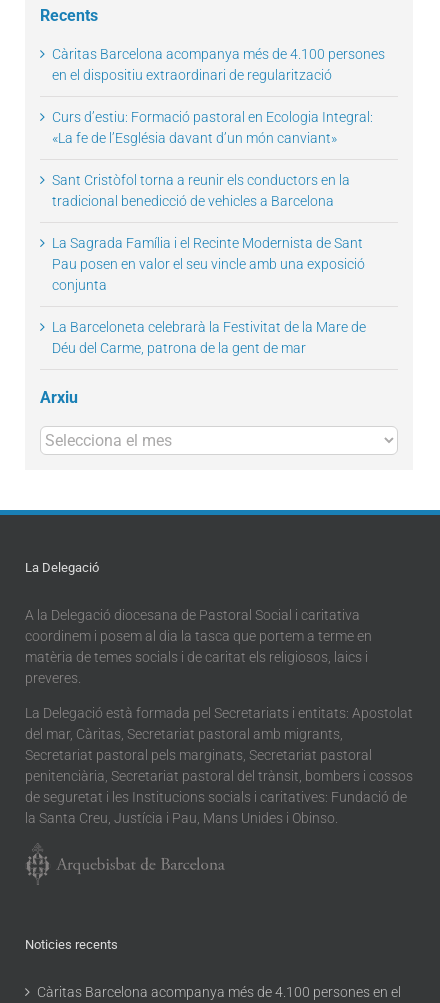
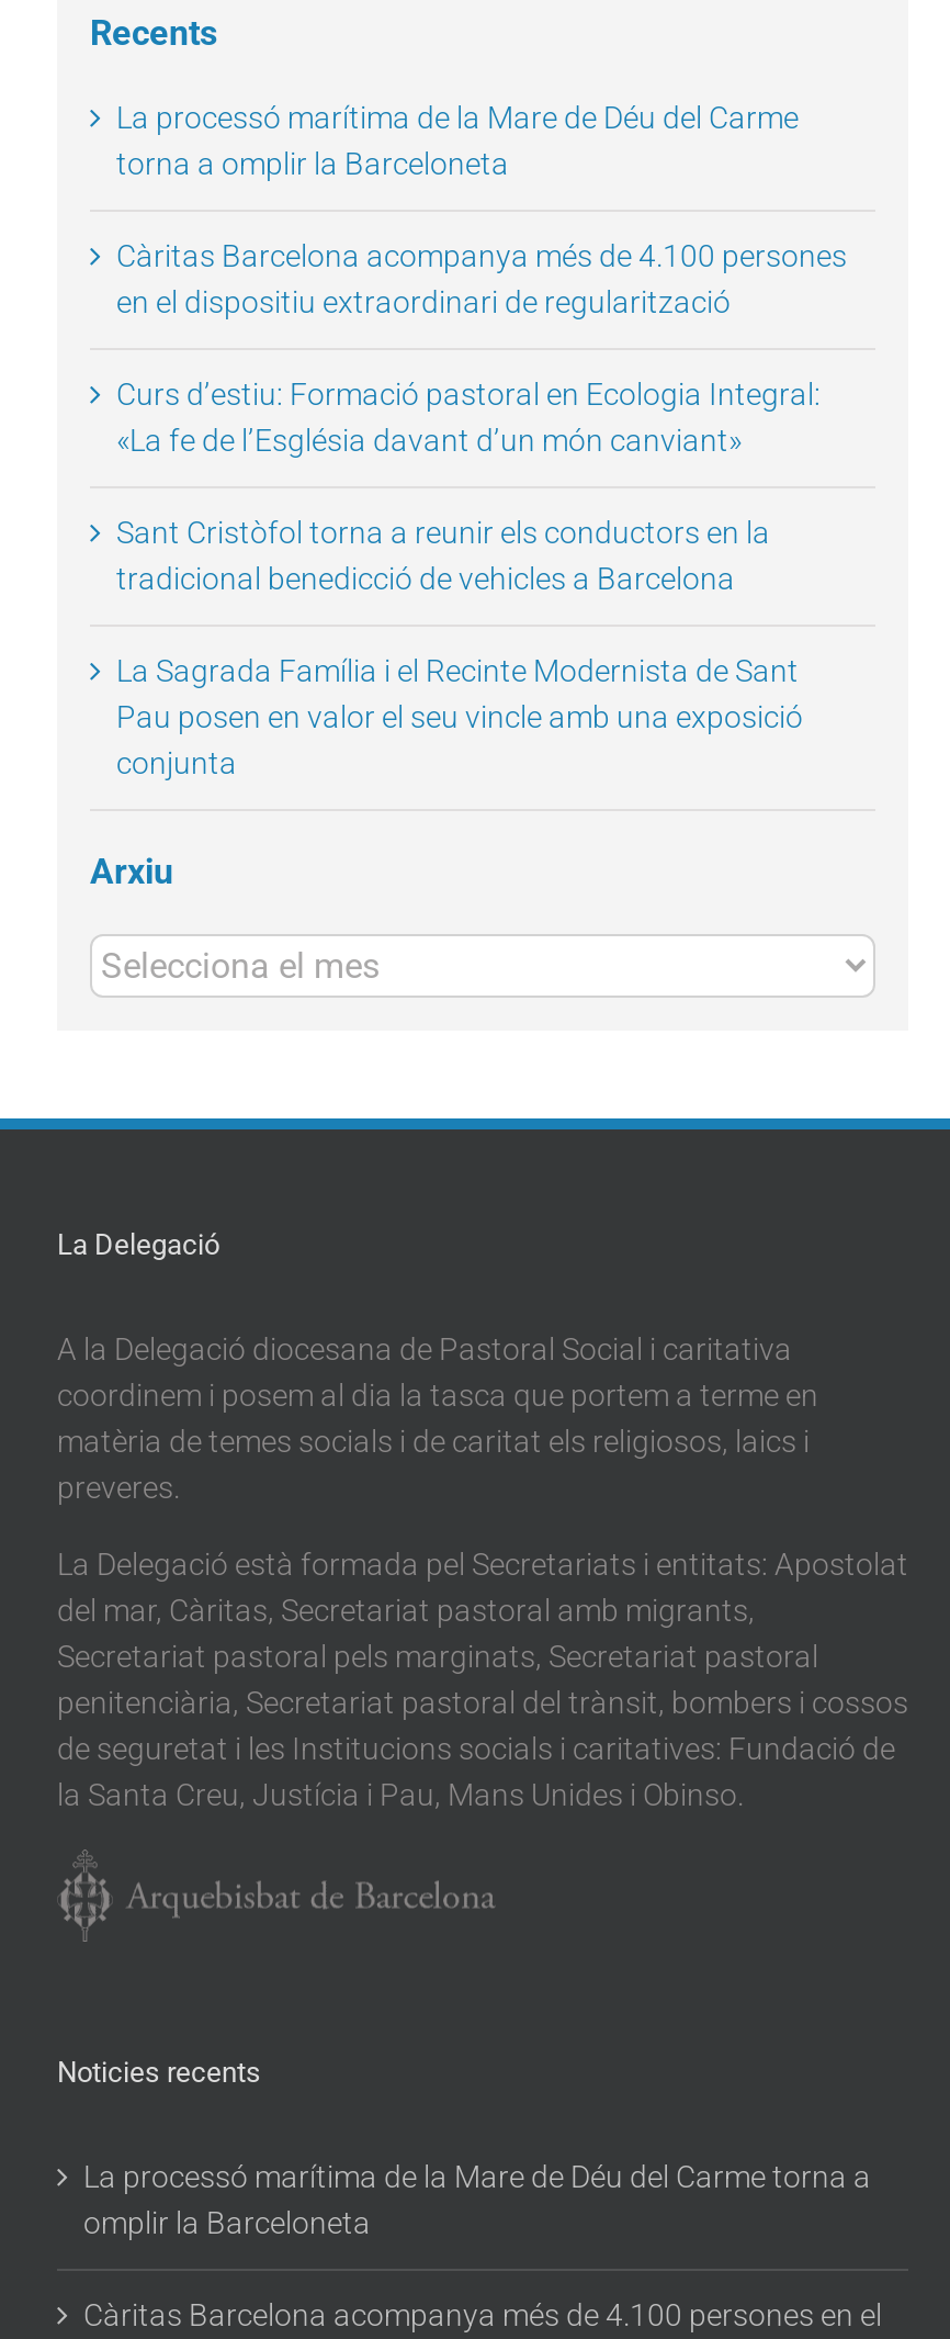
+ La processó marítima de la Mare de Déu del Carme
+ torna a omplir la Barceloneta

- La Barceloneta celebrarà la Festivitat de la Mare de
- Déu del Carme, patrona de la gent de mar

+ La processó marítima de la Mare de Déu del Carme torna a
+ omplir la Barceloneta
